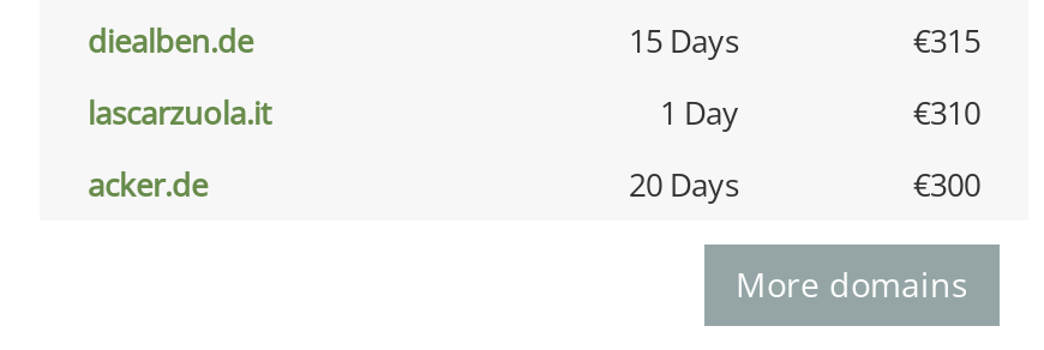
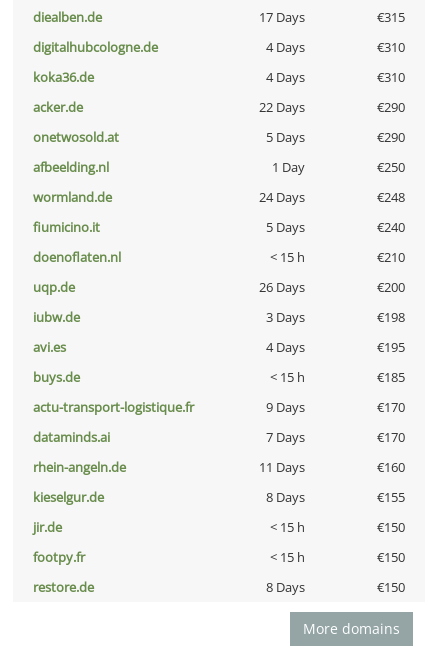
- 15 Days
+ 17 Days

- lascarzuola.it
- 1 Day
+ digitalhubcologne.de
+ 4 Days
+ €310
+ koka36.de
+ 4 Days

- 20 Days
- €300
+ 22 Days
+ €290
+ onetwosold.at
+ 5 Days
+ €290
+ afbeelding.nl
+ 1 Day
+ €250
+ wormland.de
+ 24 Days
+ €248
+ fiumicino.it
+ 5 Days
+ €240
+ doenoflaten.nl
+ < 15 h
+ €210
+ uqp.de
+ 26 Days
+ €200
+ iubw.de
+ 3 Days
+ €198
+ avi.es
+ 4 Days
+ €195
+ buys.de
+ < 15 h
+ €185
+ actu-transport-logistique.fr
+ 9 Days
+ €170
+ dataminds.ai
+ 7 Days
+ €170
+ rhein-angeln.de
+ 11 Days
+ €160
+ kieselgur.de
+ 8 Days
+ €155
+ jir.de
+ < 15 h
+ €150
+ footpy.fr
+ < 15 h
+ €150
+ restore.de
+ 8 Days
+ €150
